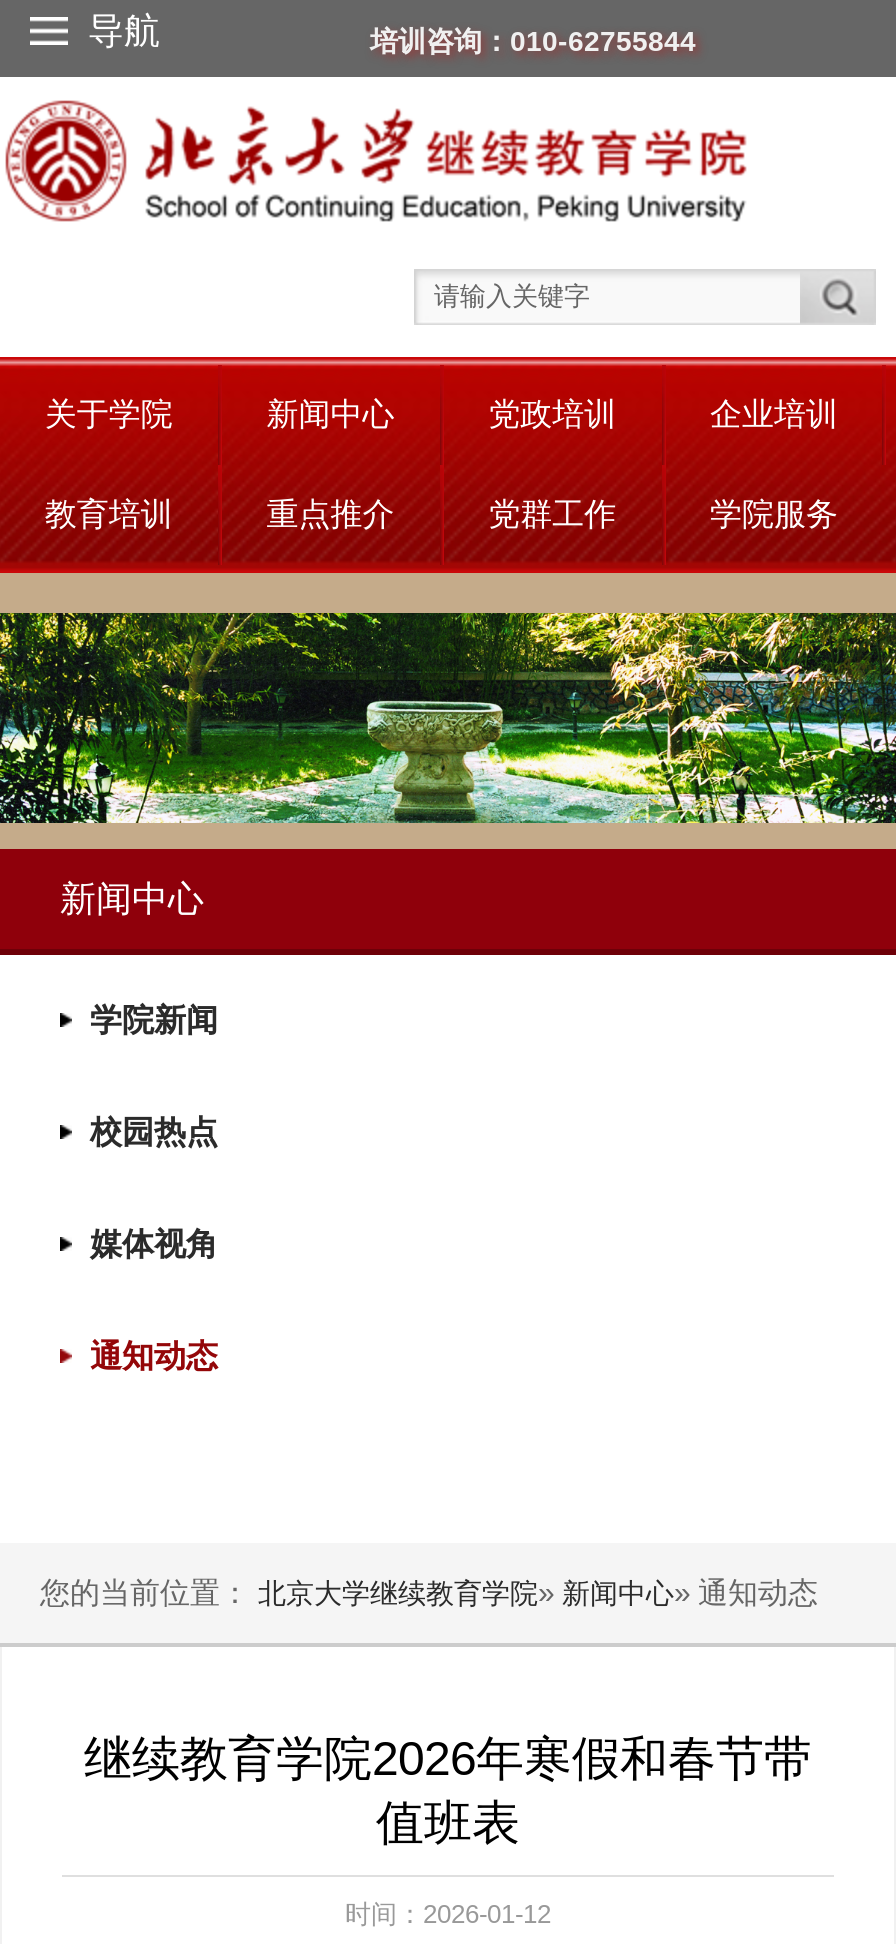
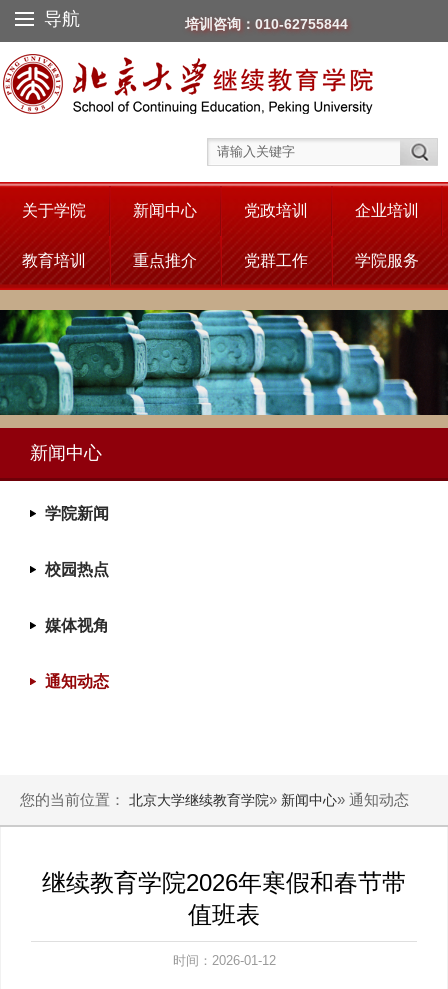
- [image]
+ [image]
